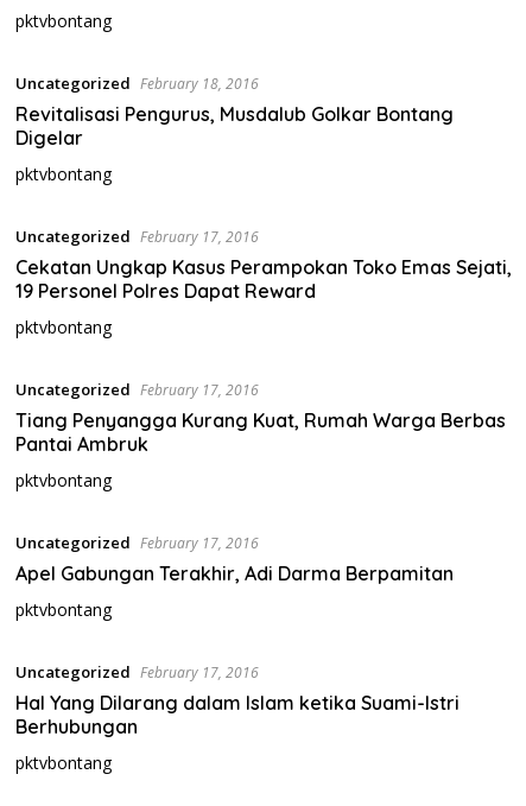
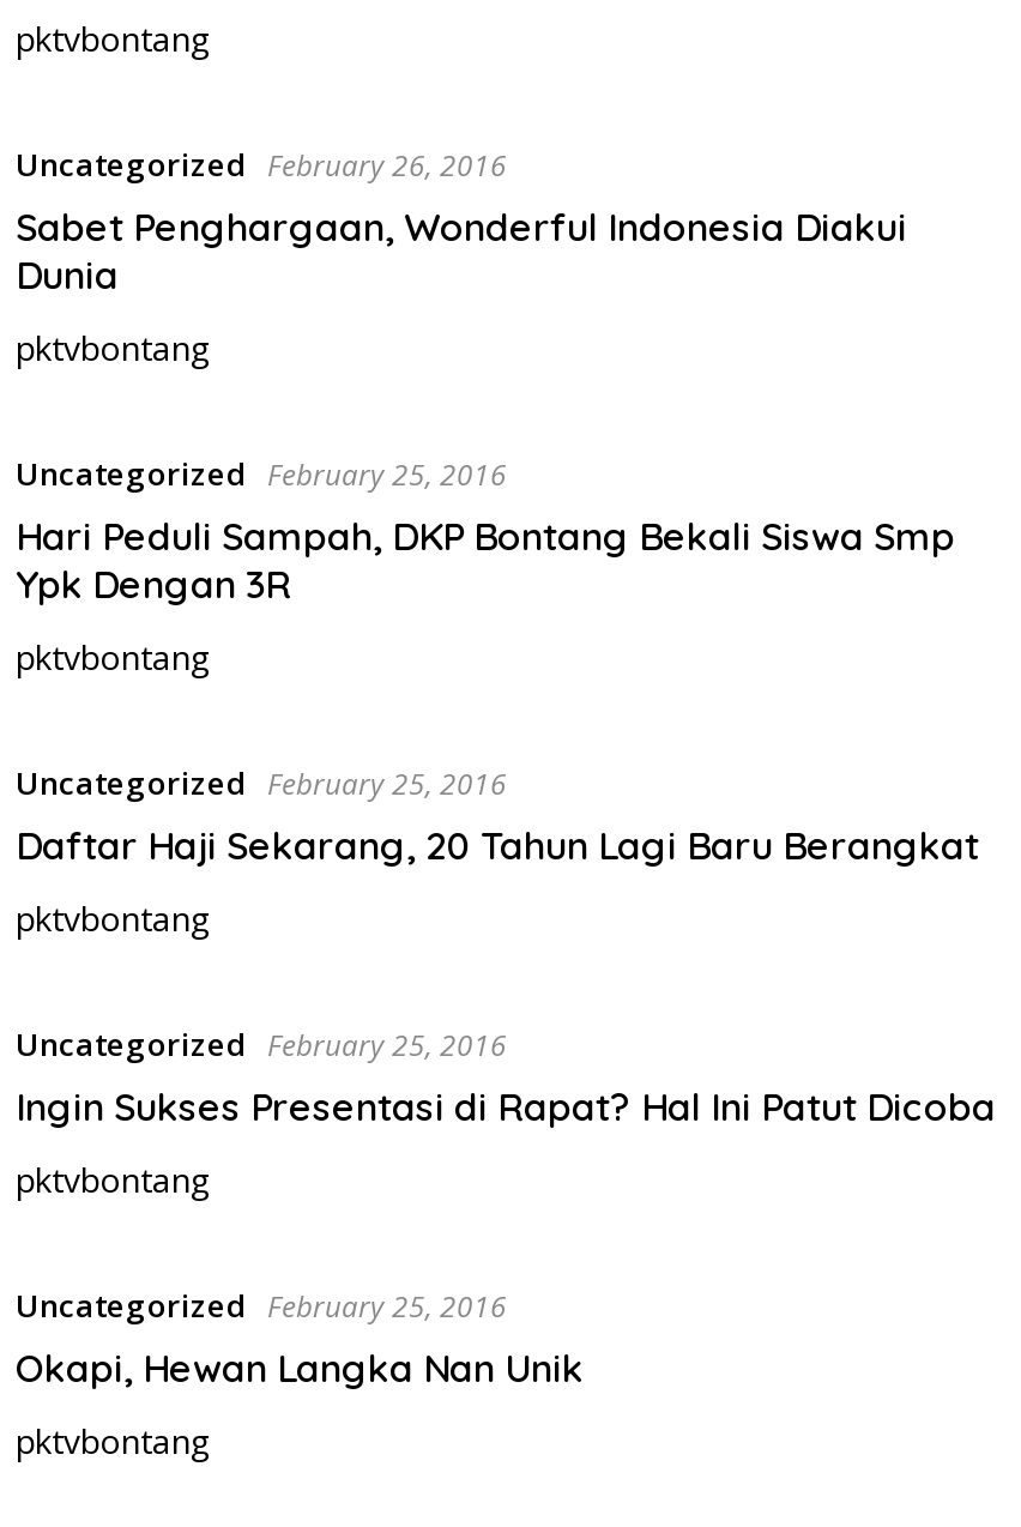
- Uncategorized February 18, 2016
- Revitalisasi Pengurus, Musdalub Golkar Bontang
- Digelar
+ Uncategorized February 26, 2016
+ Sabet Penghargaan, Wonderful Indonesia Diakui
+ Dunia

- Uncategorized February 17, 2016
- Cekatan Ungkap Kasus Perampokan Toko Emas Sejati,
- 19 Personel Polres Dapat Reward
+ Uncategorized February 25, 2016
+ Hari Peduli Sampah, DKP Bontang Bekali Siswa Smp
+ Ypk Dengan 3R

- Uncategorized February 17, 2016
- Tiang Penyangga Kurang Kuat, Rumah Warga Berbas
- Pantai Ambruk
+ Uncategorized February 25, 2016
+ Daftar Haji Sekarang, 20 Tahun Lagi Baru Berangkat

- Uncategorized February 17, 2016
- Apel Gabungan Terakhir, Adi Darma Berpamitan
+ Uncategorized February 25, 2016
+ Ingin Sukses Presentasi di Rapat? Hal Ini Patut Dicoba

- Uncategorized February 17, 2016
- Hal Yang Dilarang dalam Islam ketika Suami-Istri
- Berhubungan
+ Uncategorized February 25, 2016
+ Okapi, Hewan Langka Nan Unik
